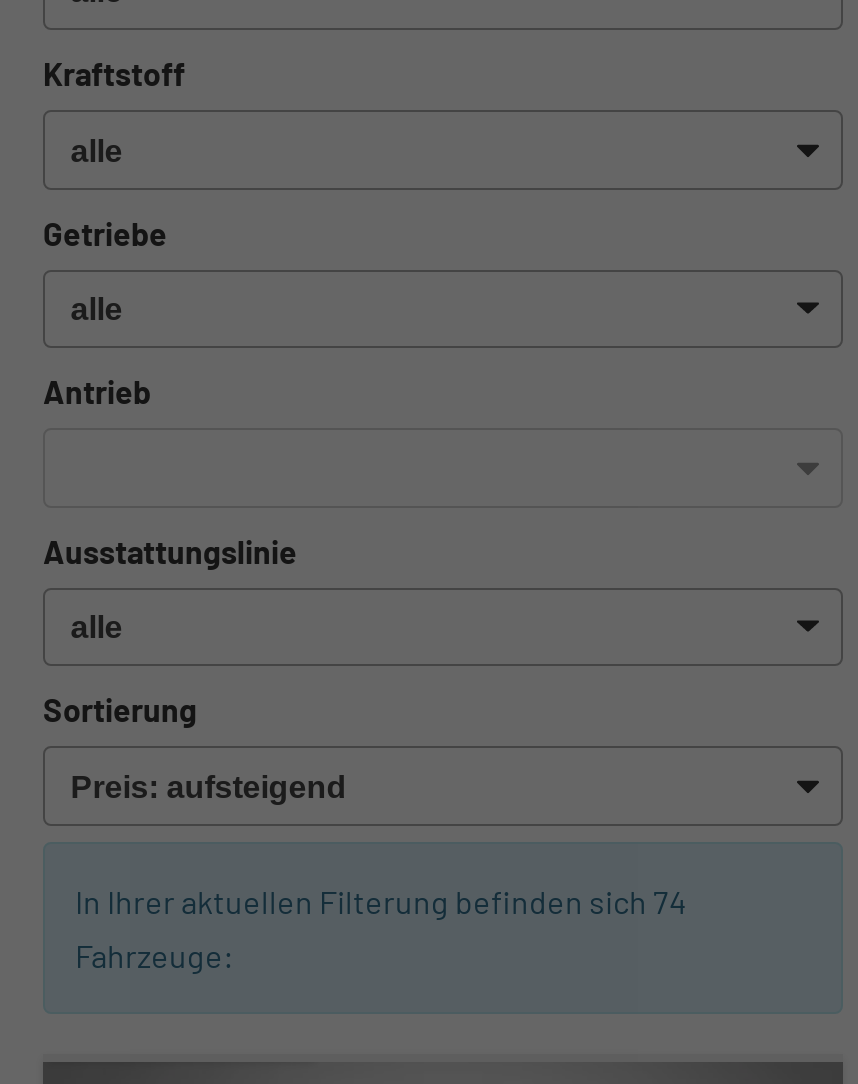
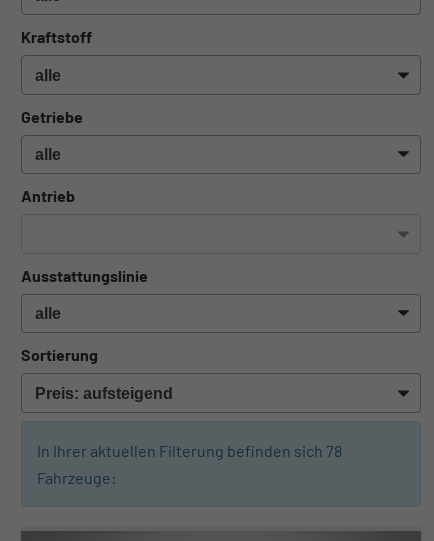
- In Ihrer aktuellen Filterung befinden sich 74
+ In Ihrer aktuellen Filterung befinden sich 78
